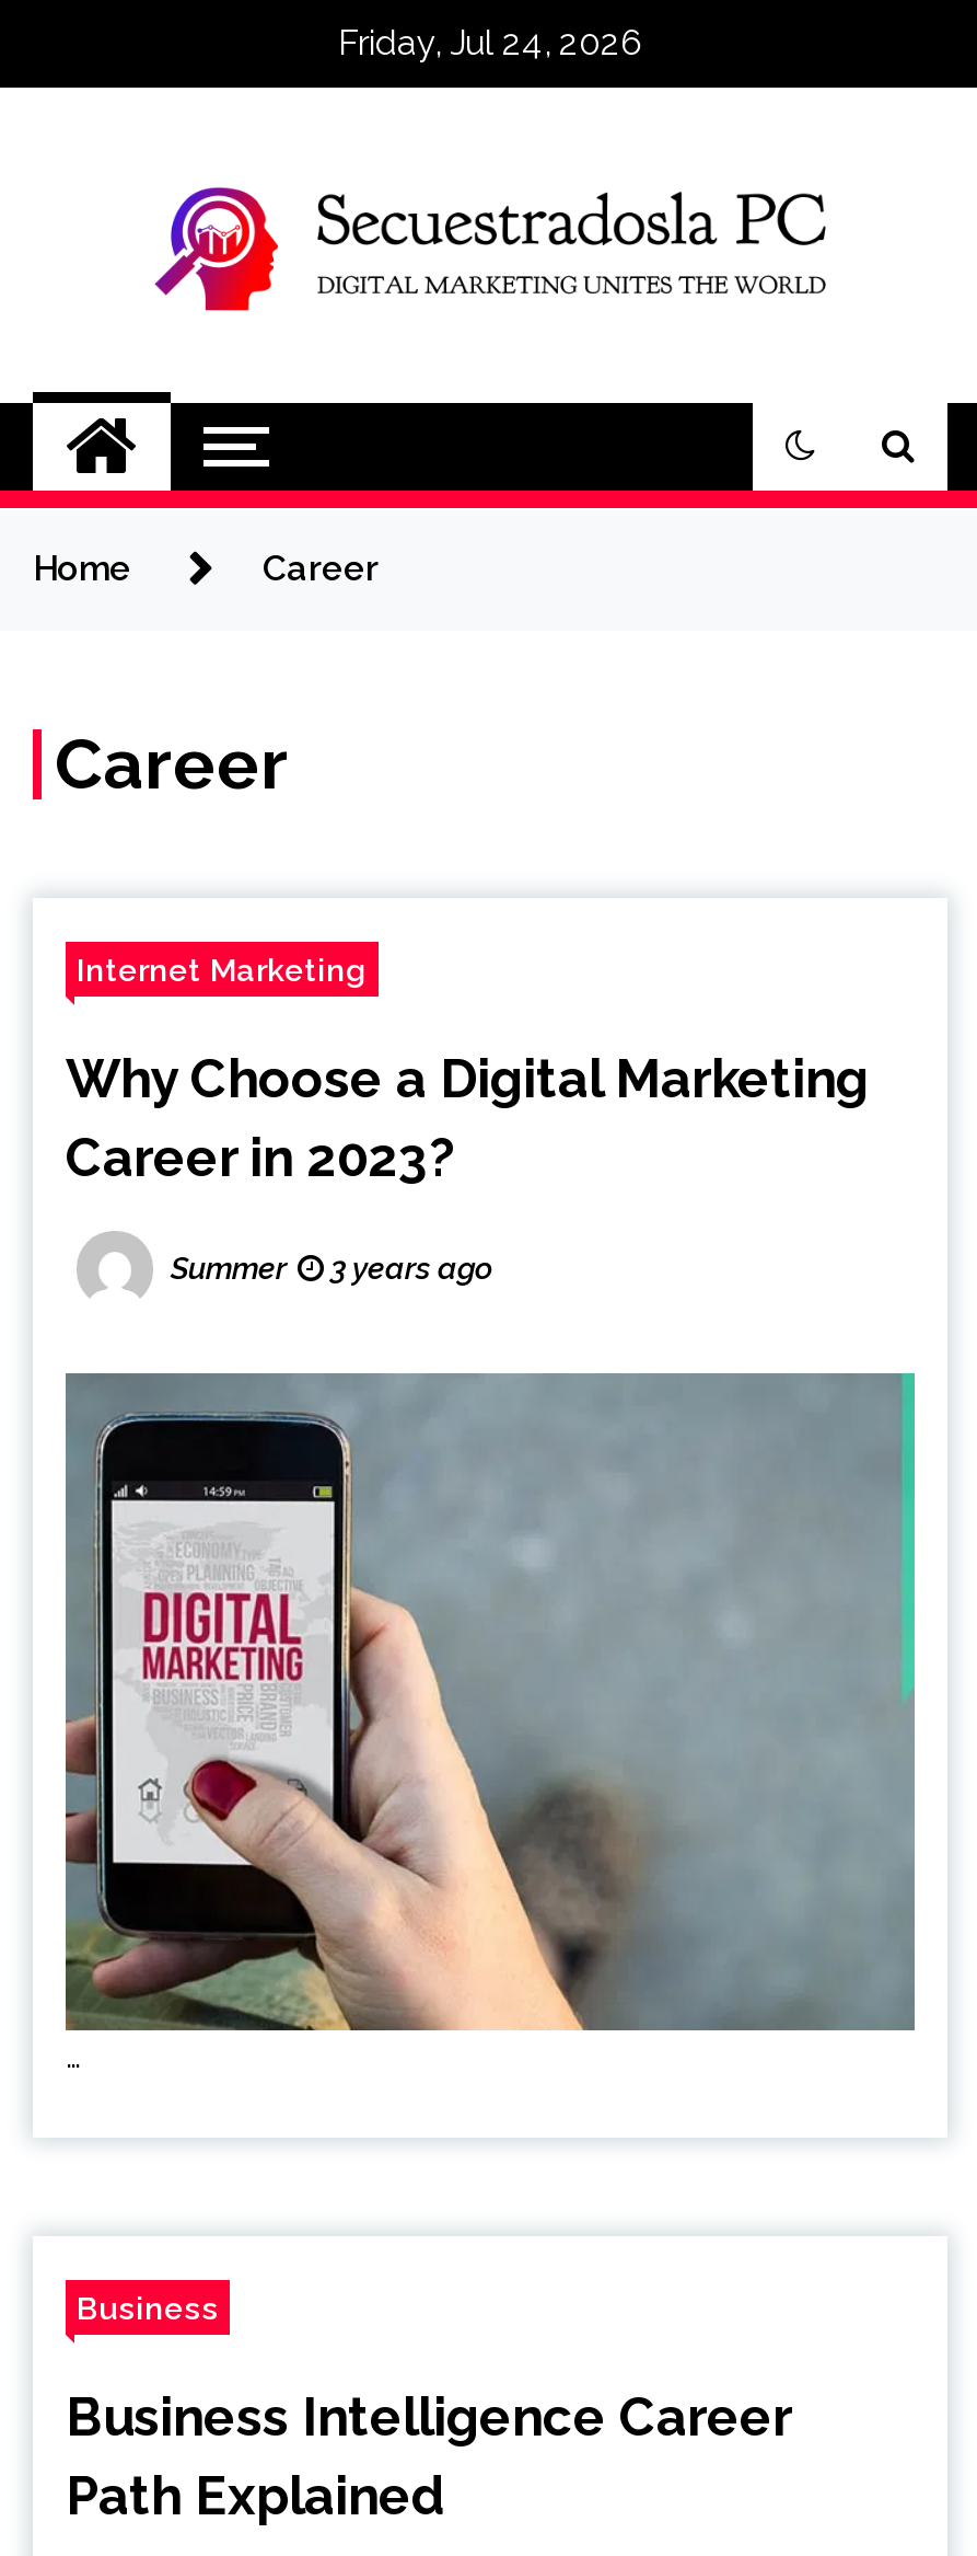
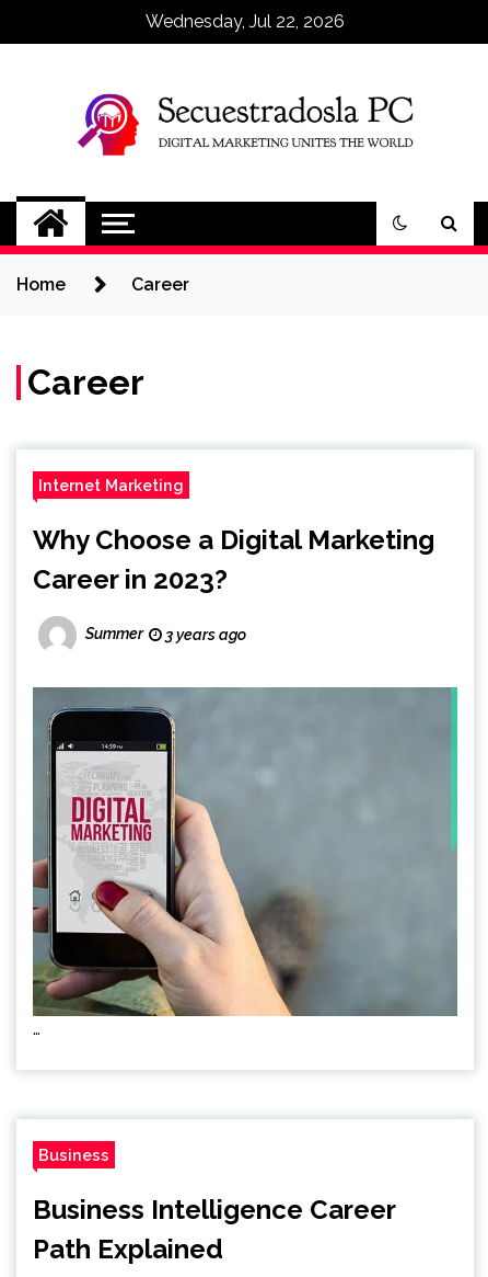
- Friday, Jul 24, 2026
+ Wednesday, Jul 22, 2026
